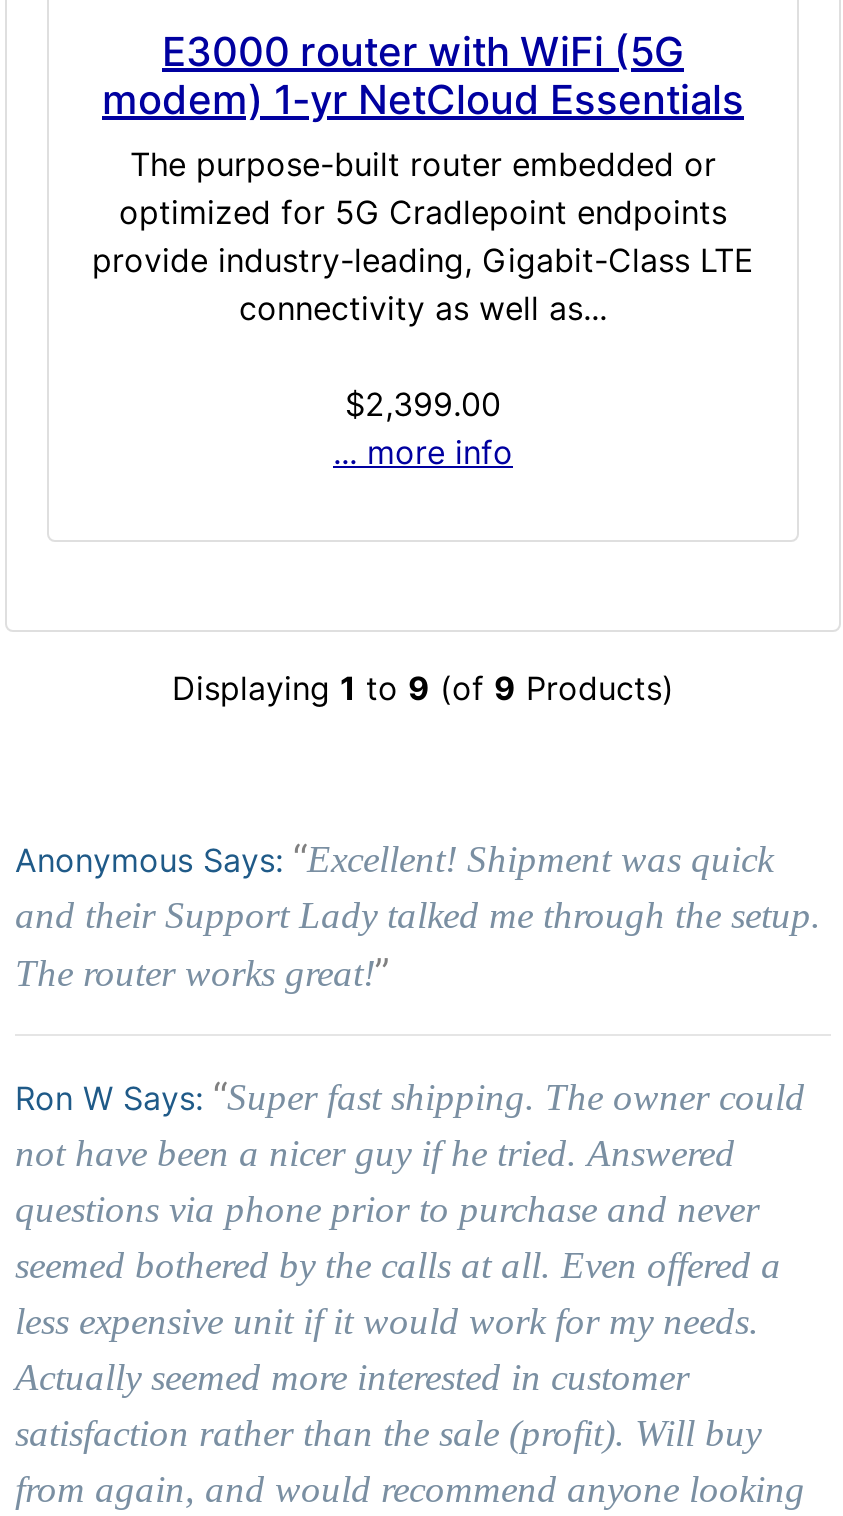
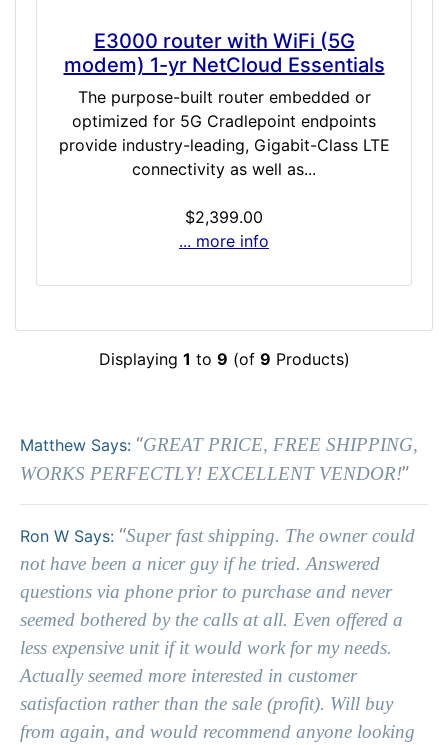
- Anonymous Says: “Excellent! Shipment was quick
- and their Support Lady talked me through the setup.
- The router works great!”
+ Matthew Says: “GREAT PRICE, FREE SHIPPING,
+ WORKS PERFECTLY! EXCELLENT VENDOR!”
